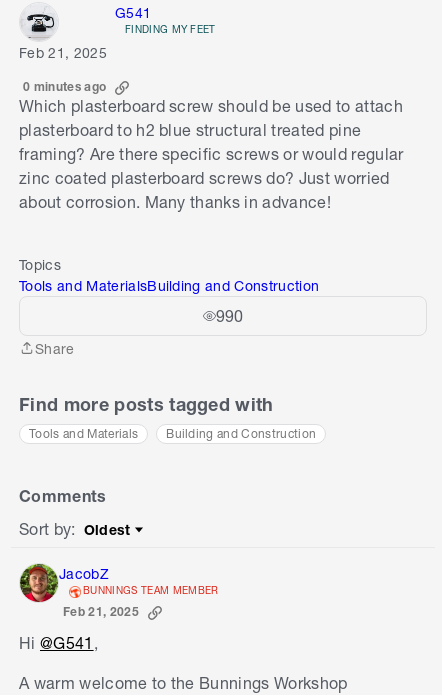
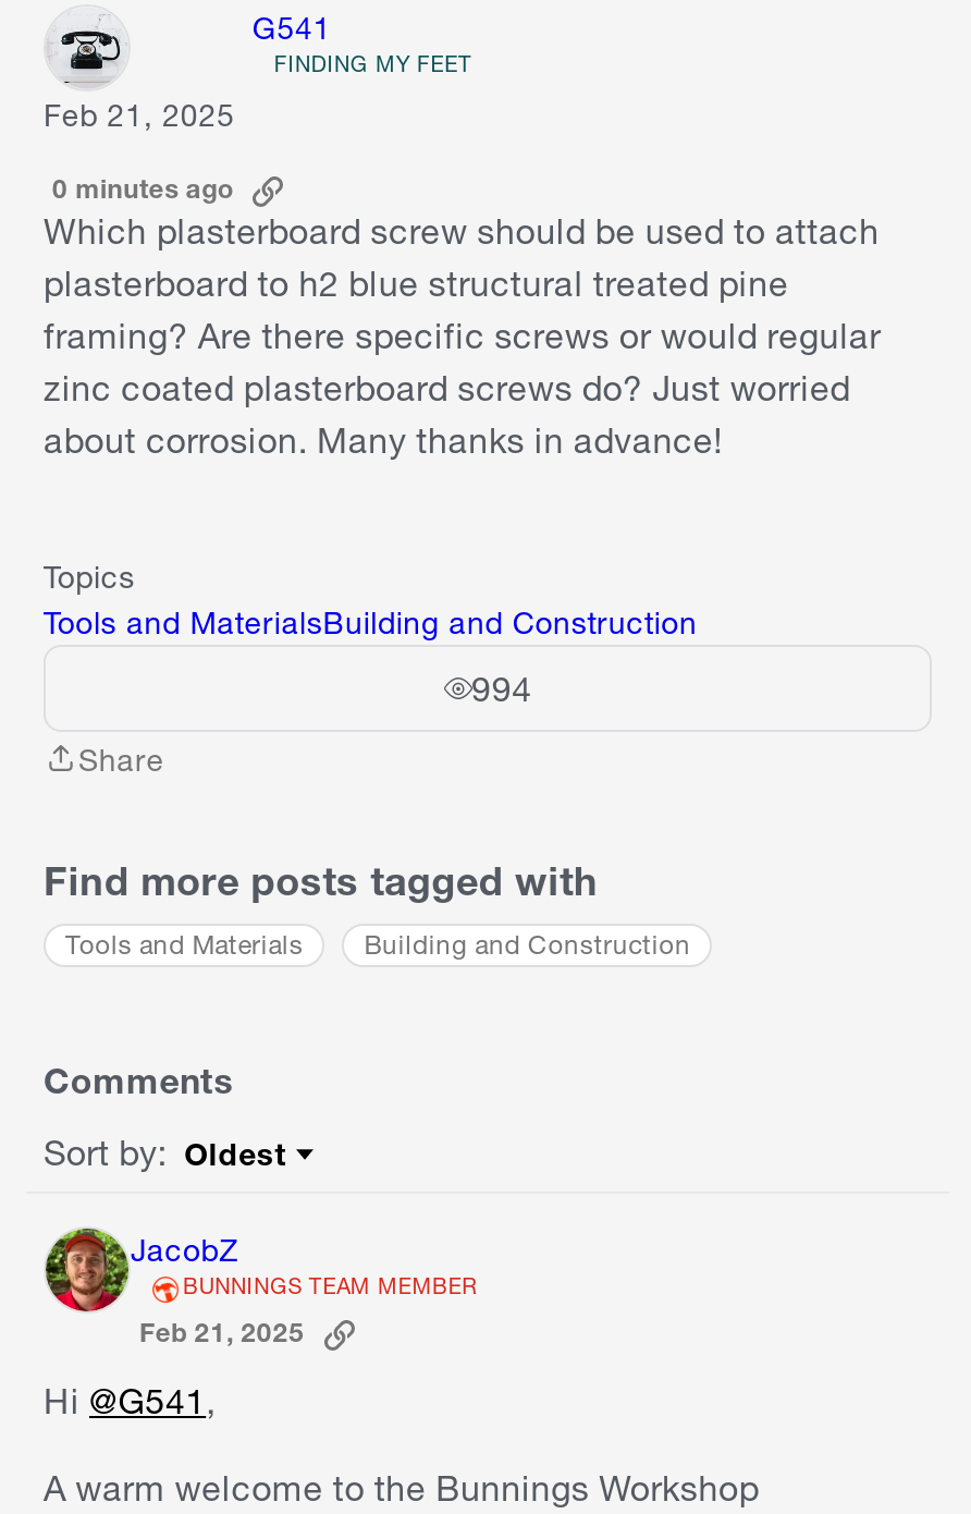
- 990
+ 994
